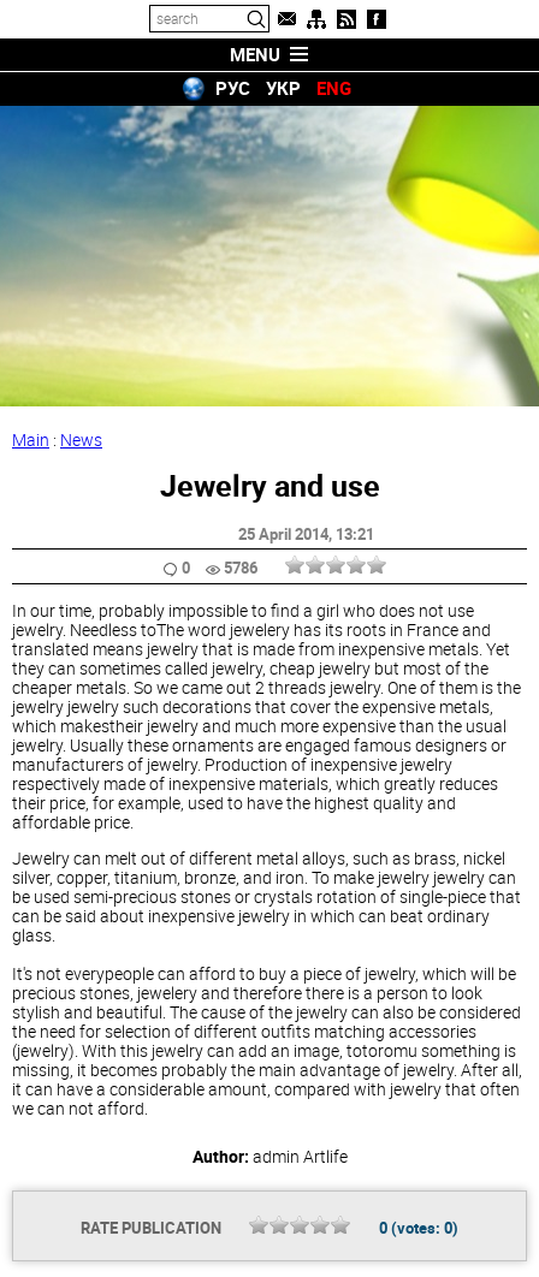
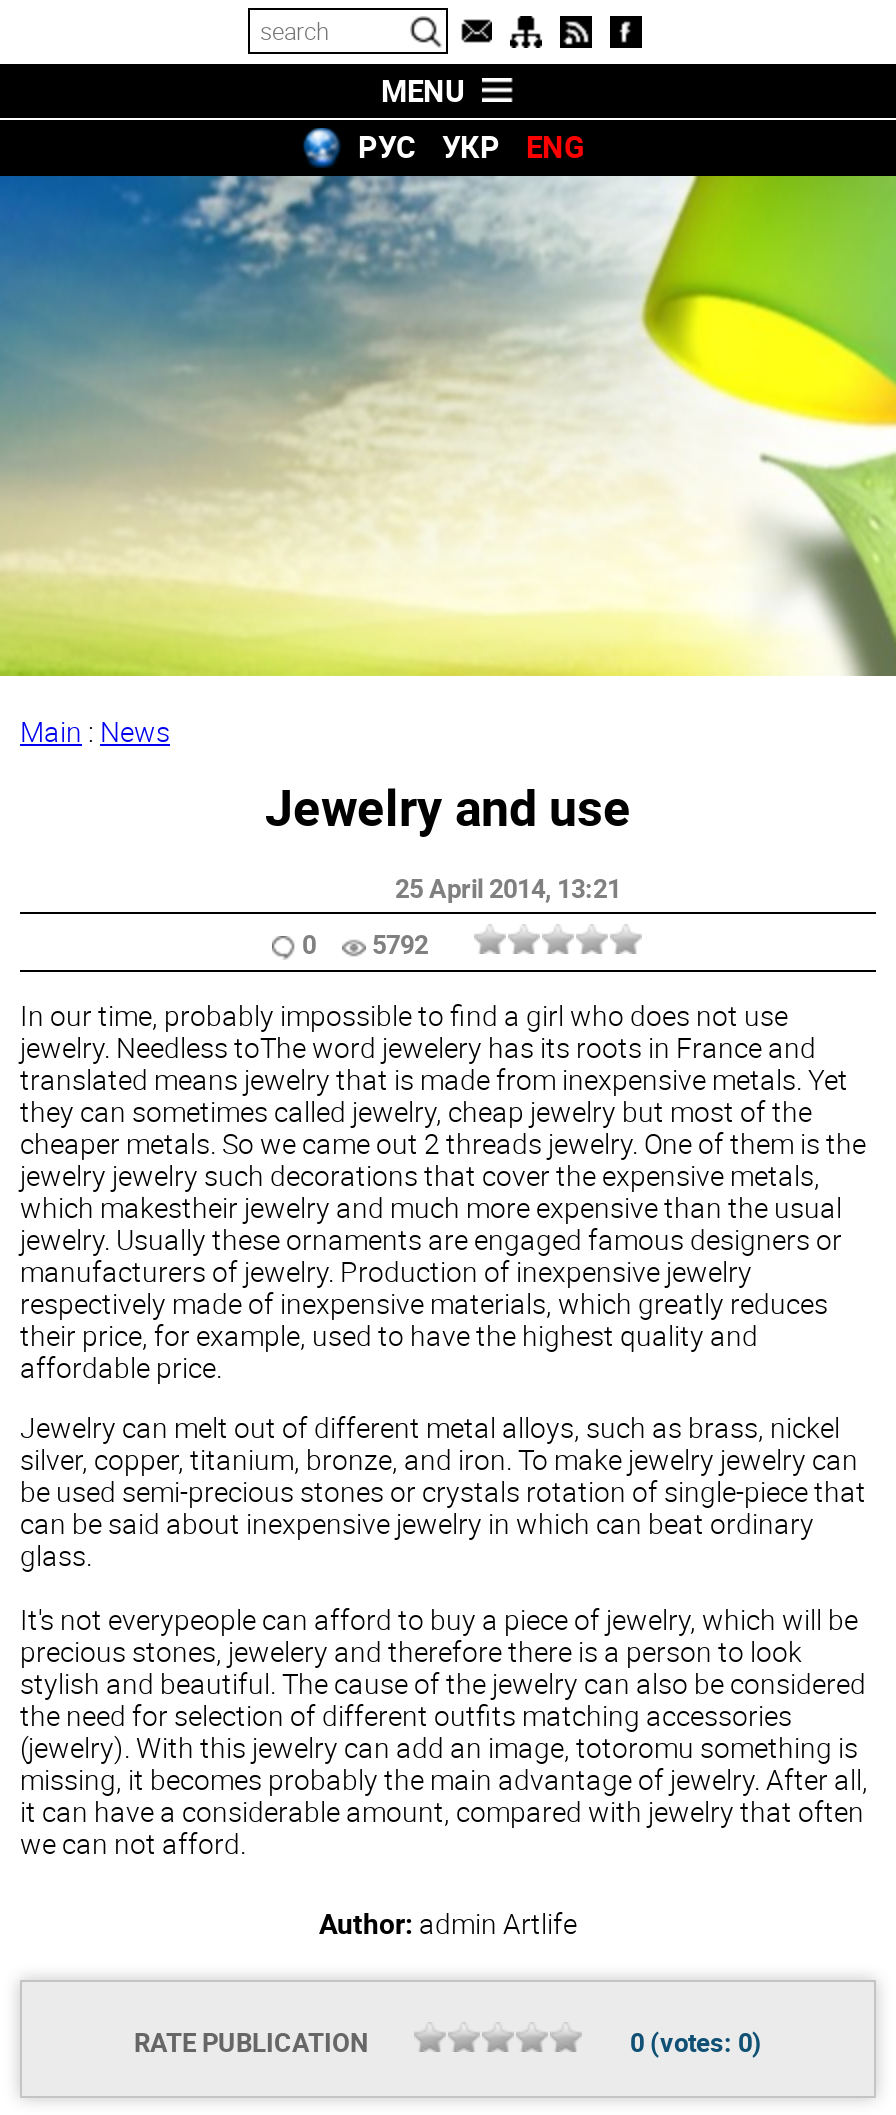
- 0 5786
+ 0 5792
